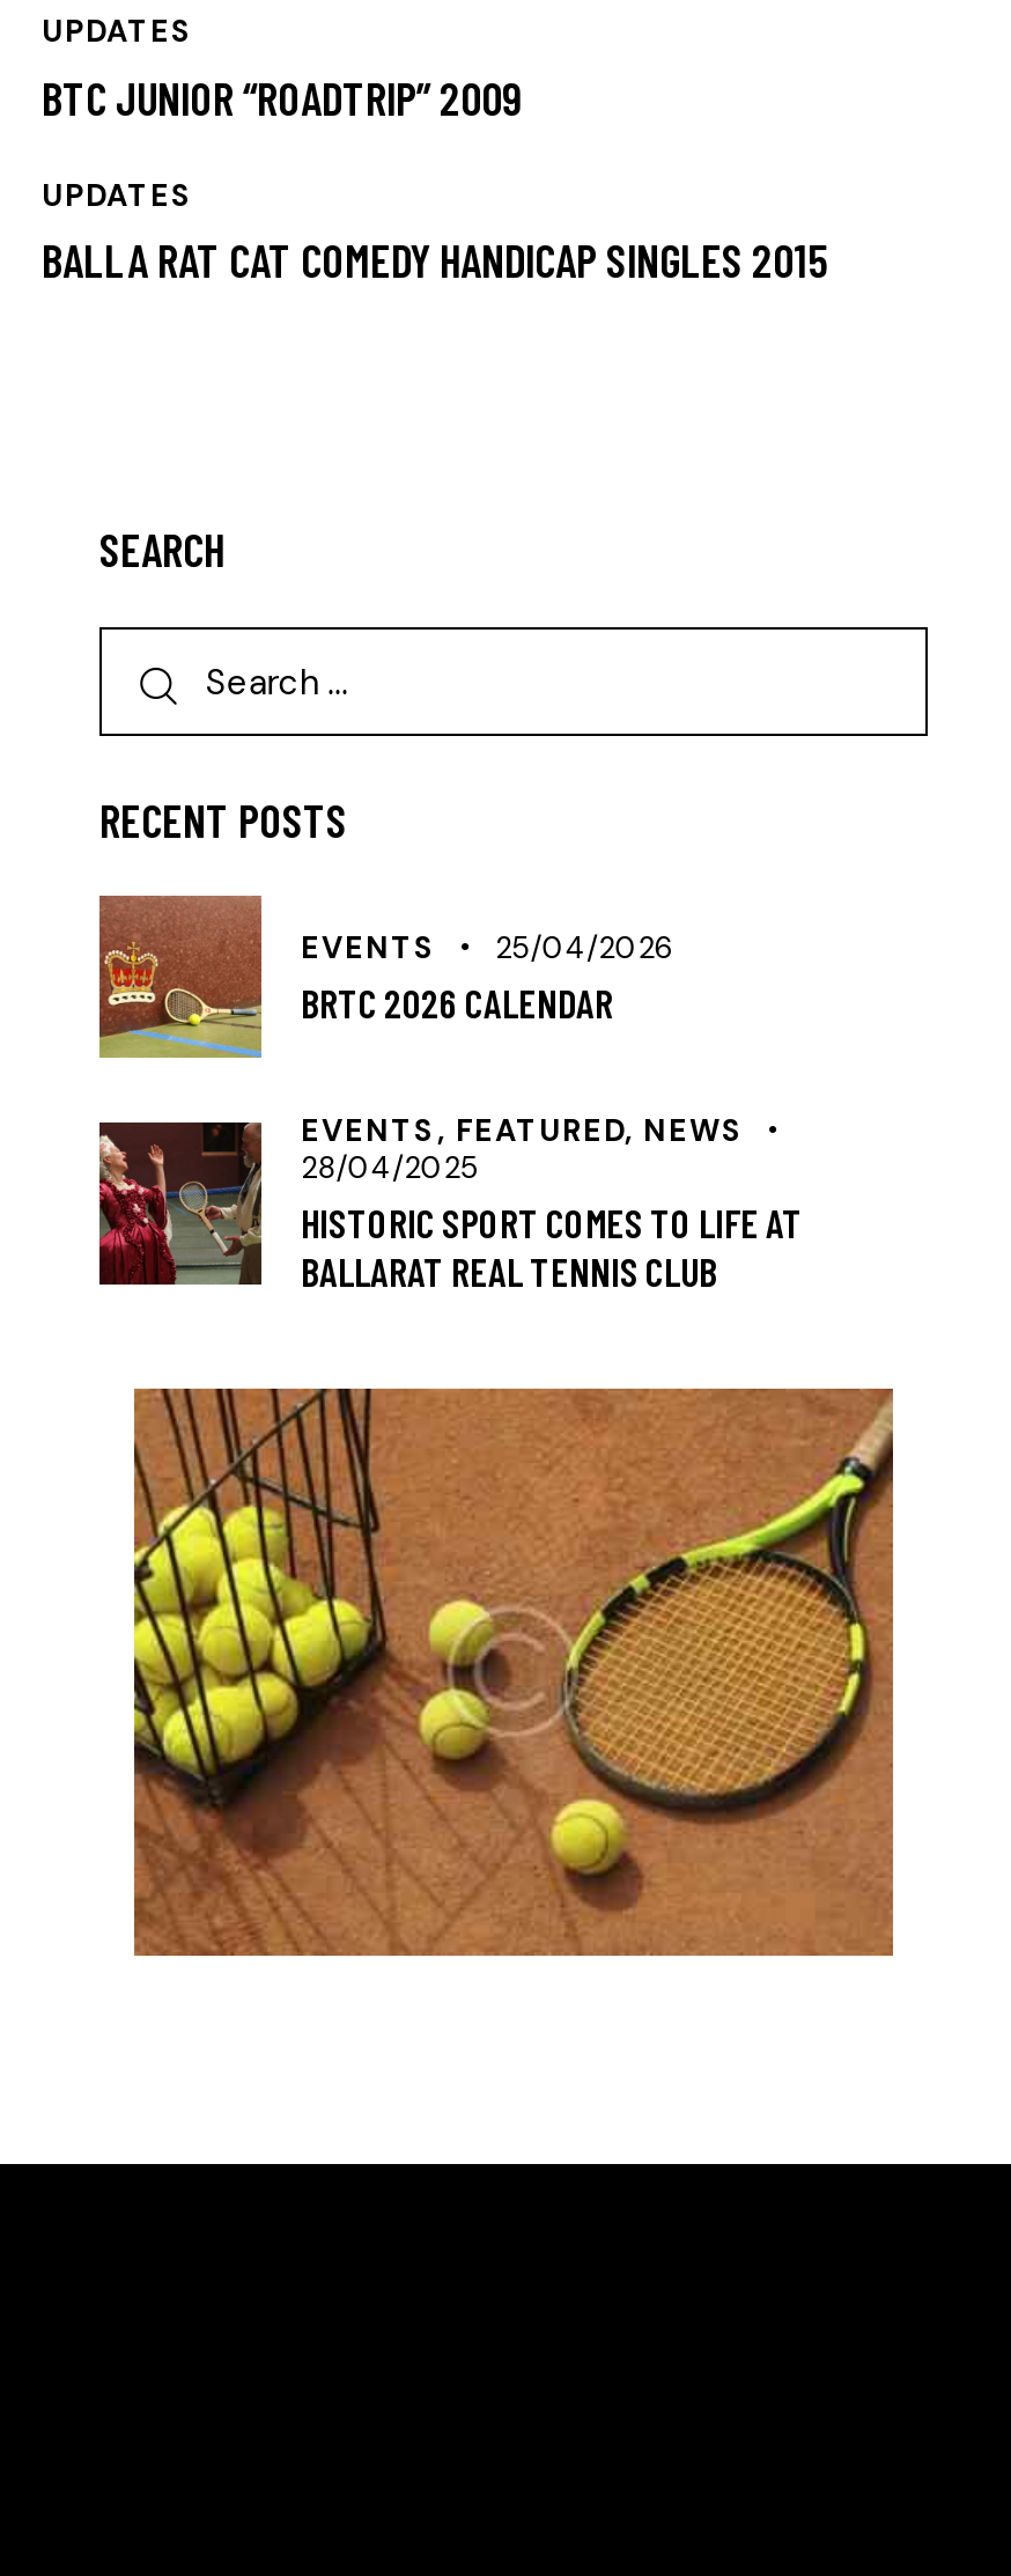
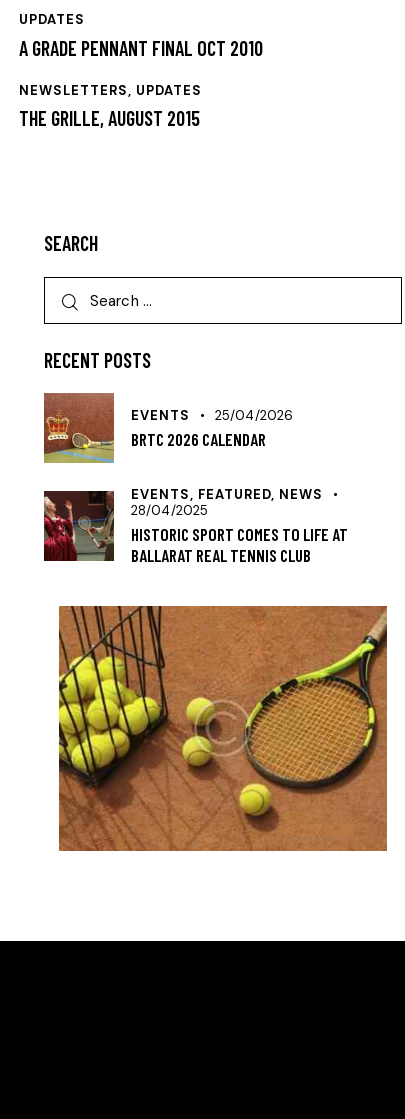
- BTC JUNIOR “ROADTRIP” 2009
+ A GRADE PENNANT FINAL OCT 2010

- UPDATES
- BALLA RAT CAT COMEDY HANDICAP SINGLES 2015
+ NEWSLETTERS, UPDATES
+ THE GRILLE, AUGUST 2015
